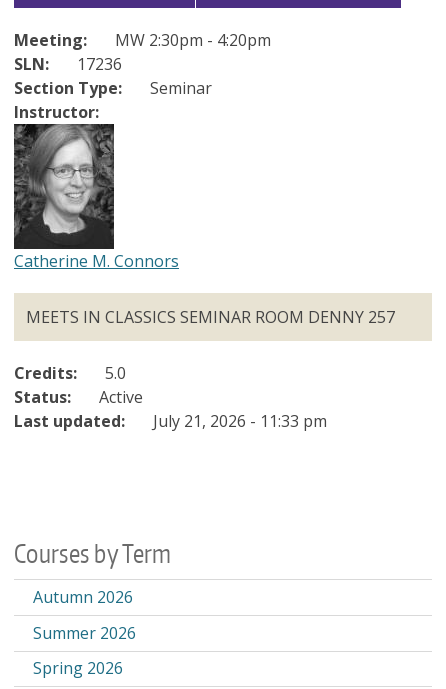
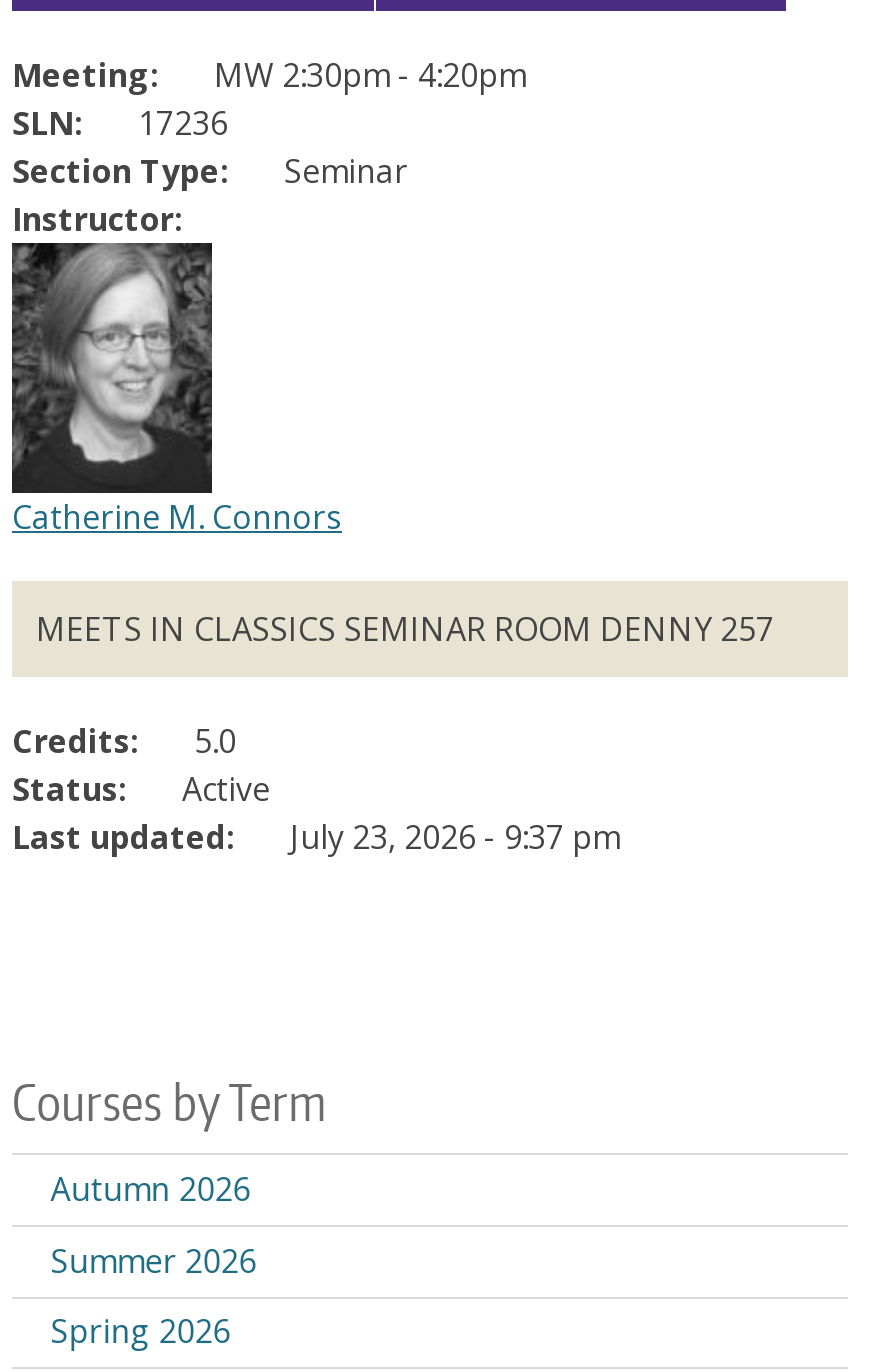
- Last updated: July 21, 2026 - 11:33 pm
+ Last updated: July 23, 2026 - 9:37 pm
